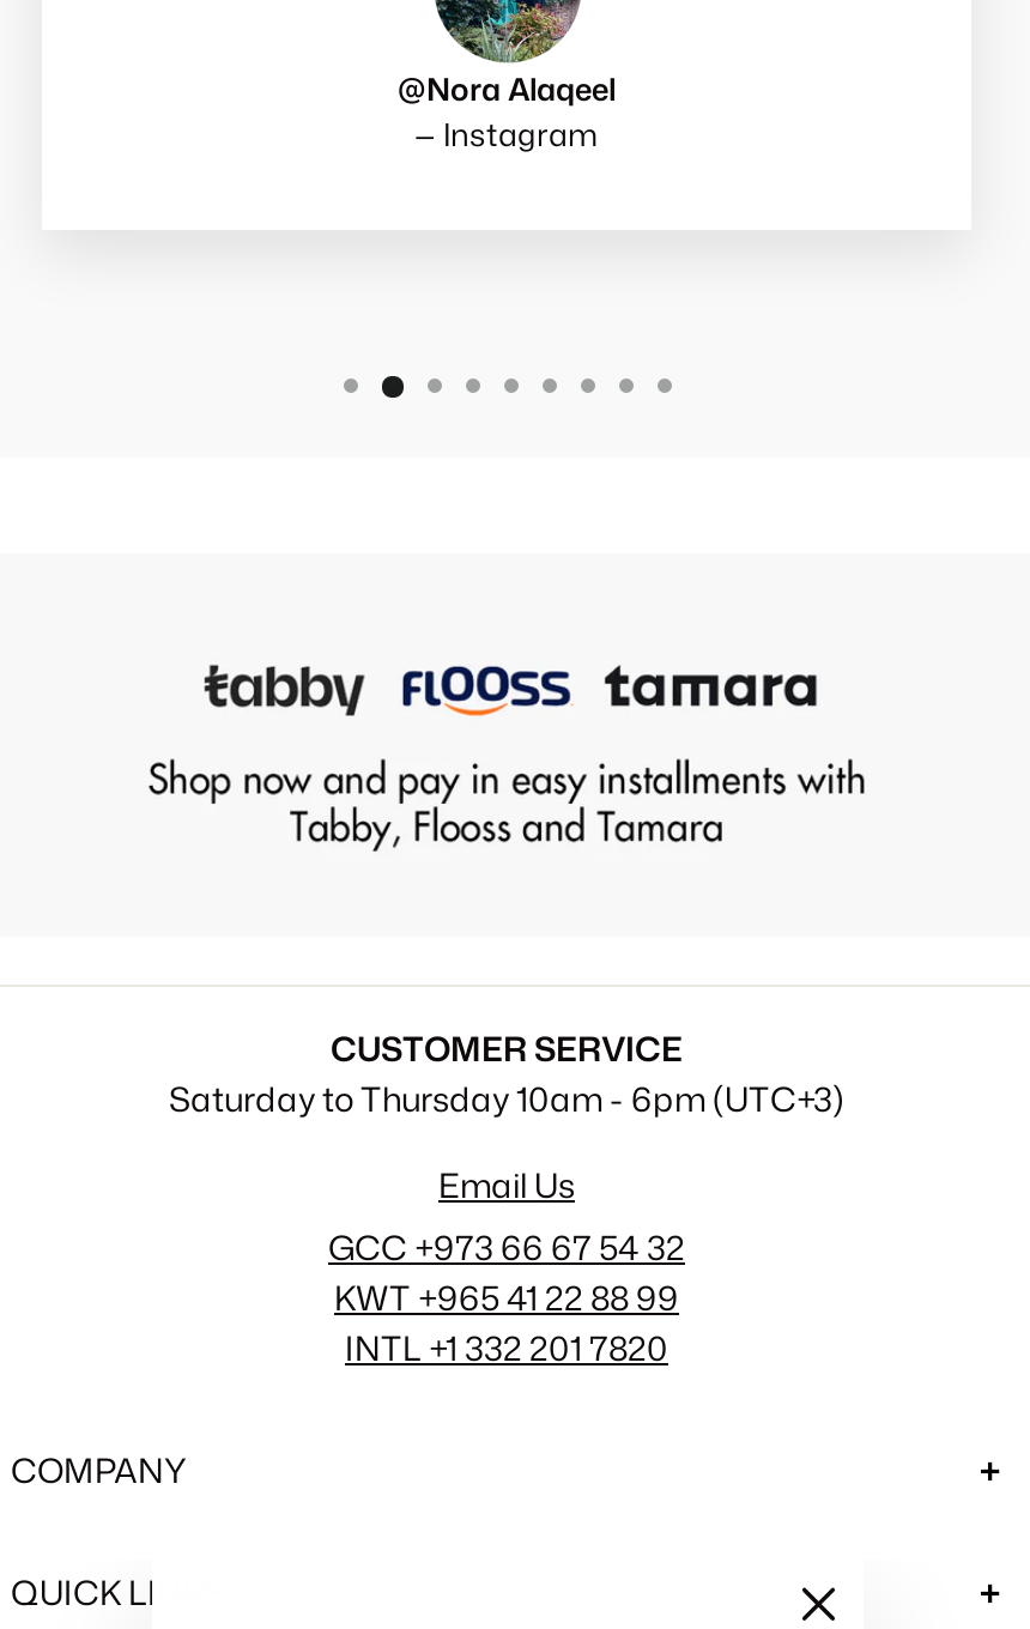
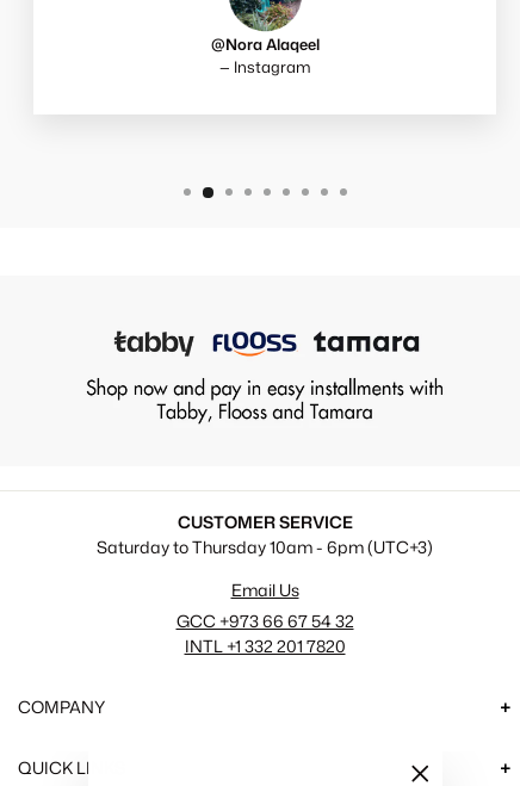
- KWT +965 41 22 88 99
